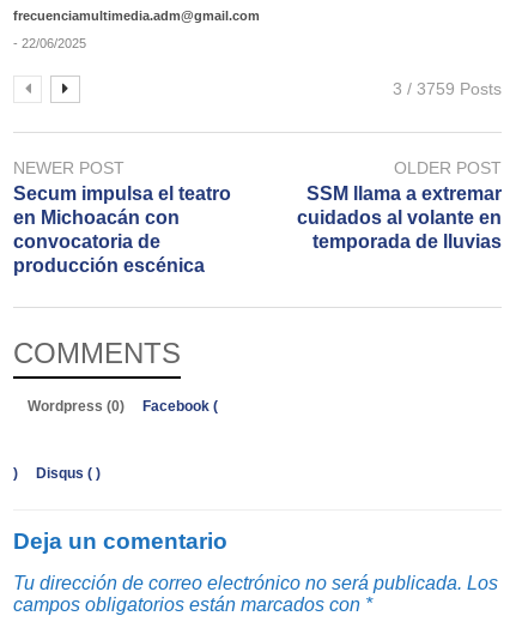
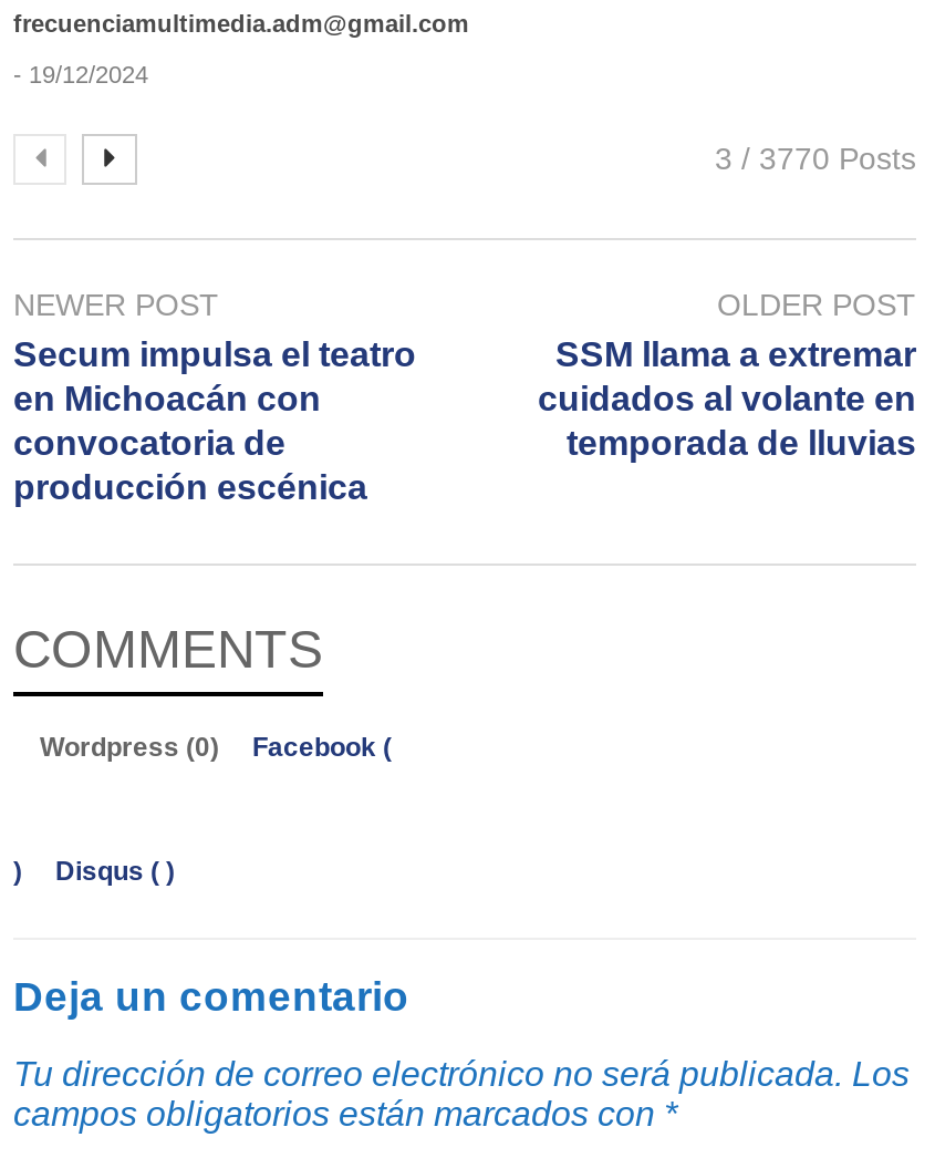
- - 22/06/2025
+ - 19/12/2024

- 3 / 3759 Posts
+ 3 / 3770 Posts
